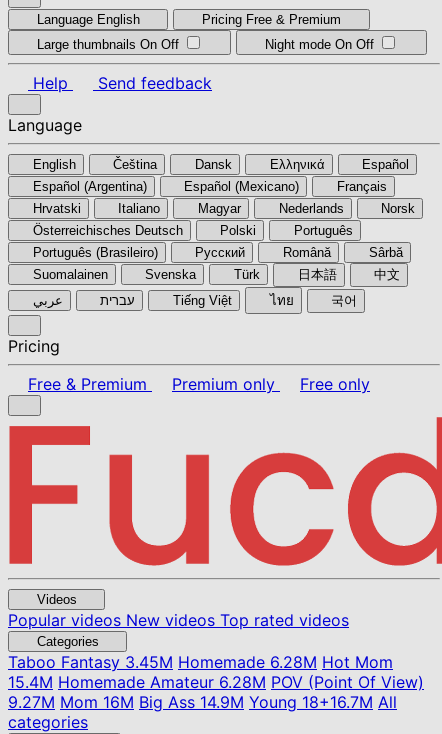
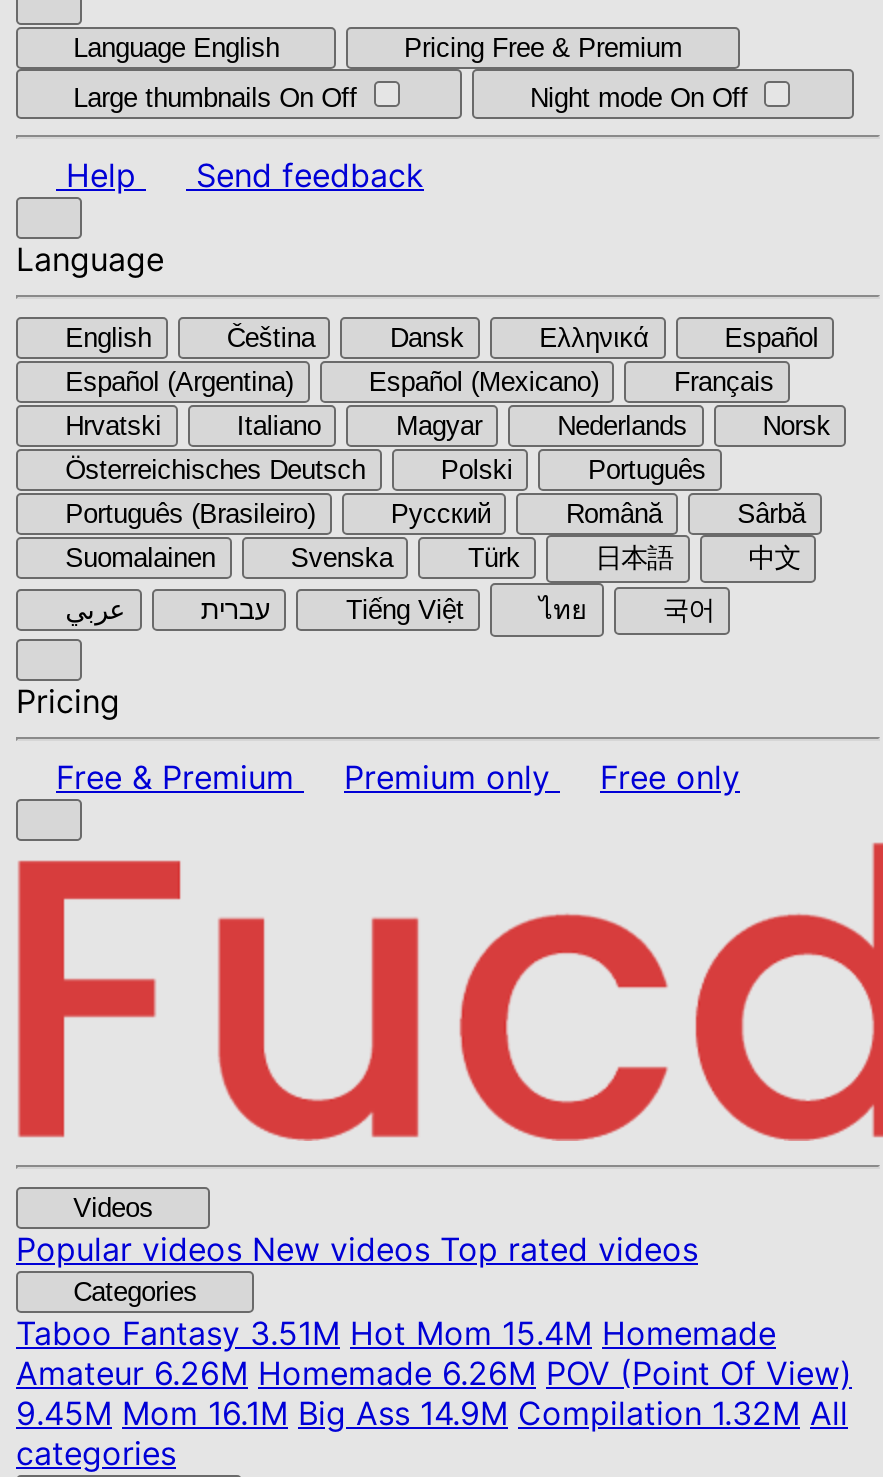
- Taboo Fantasy3.45M Homemade 6.28M Hot Mom
- 15.4M Homemade Amateur 6.28M POV (Point Of View)
- 9.27M Mom 16M Big Ass 14.9M Young 18+16.7M All
+ Taboo Fantasy3.51M Hot Mom 15.4M Homemade
+ Amateur 6.26M Homemade 6.26M POV (Point Of View)
+ 9.45M Mom 16.1M Big Ass 14.9M Compilation 1.32M All
